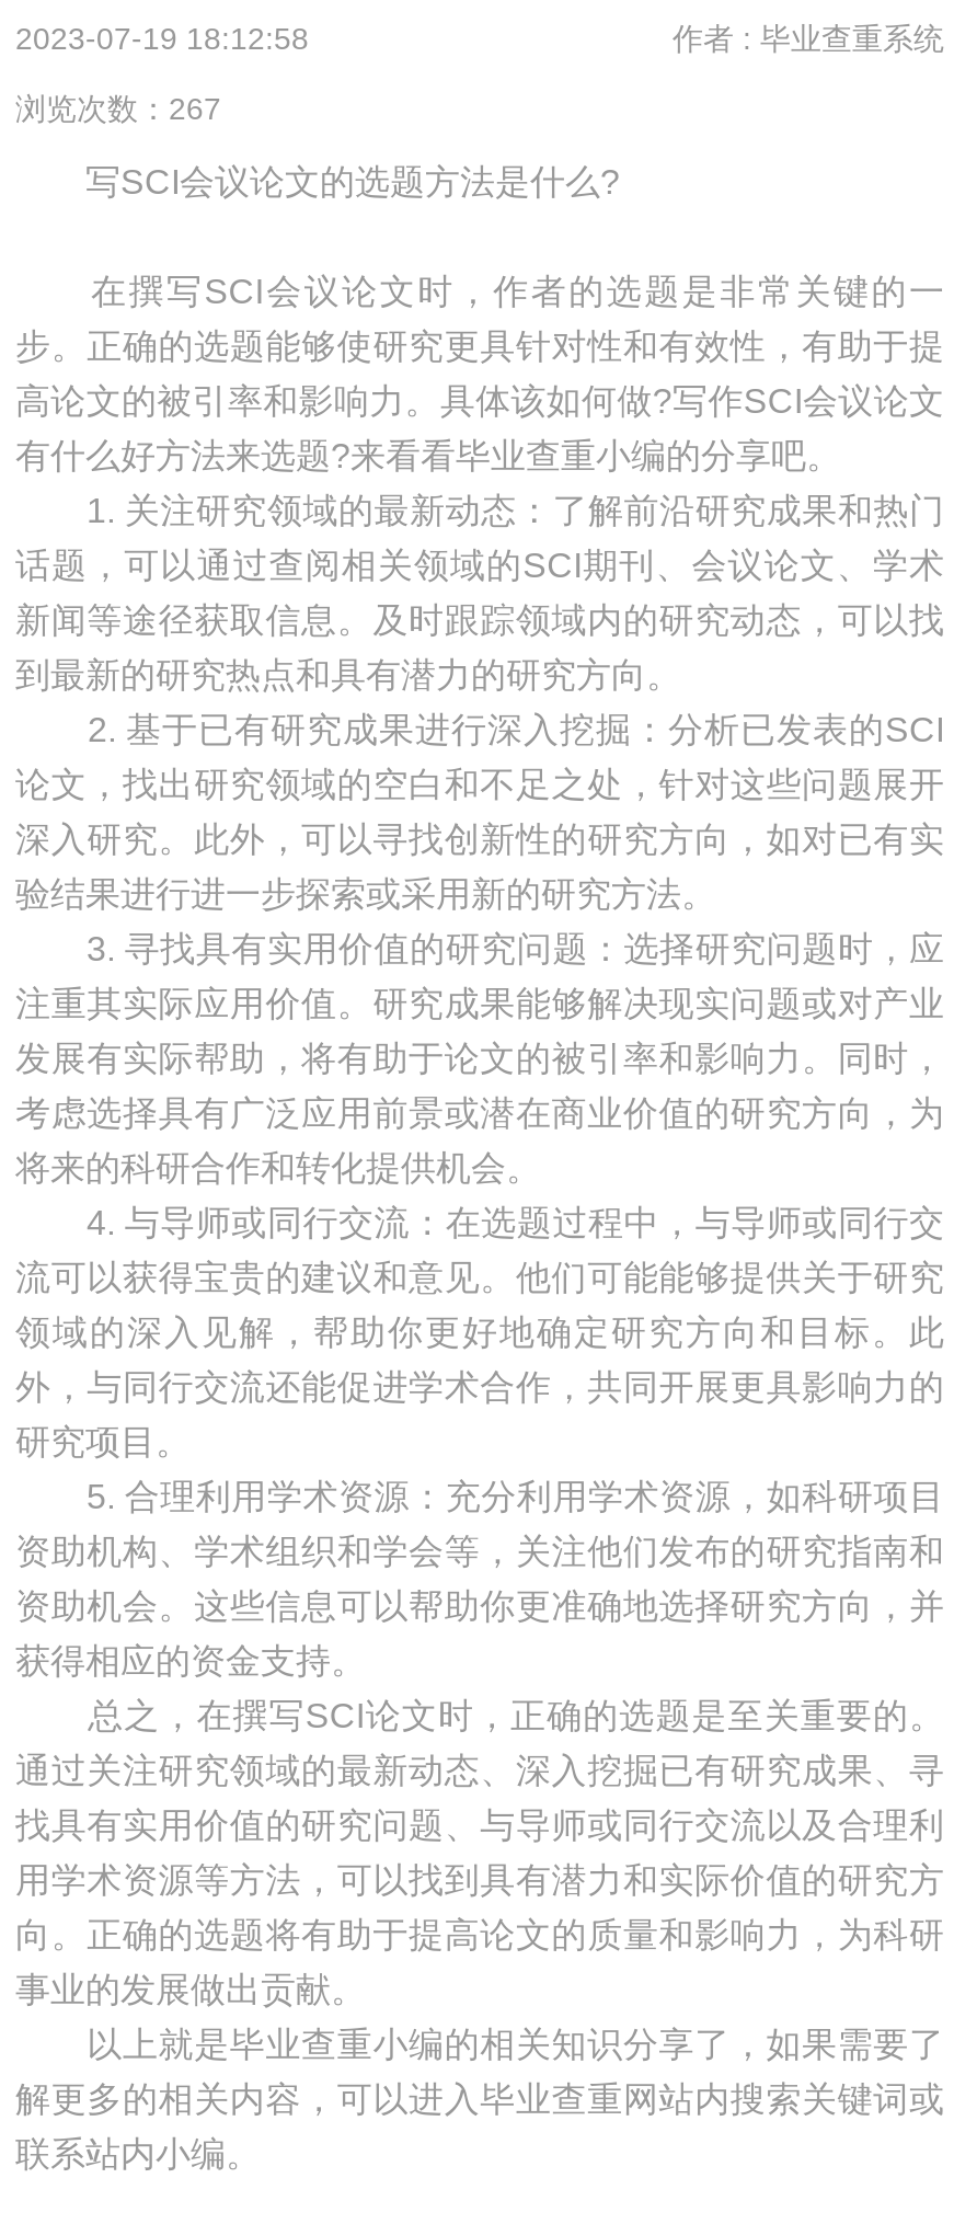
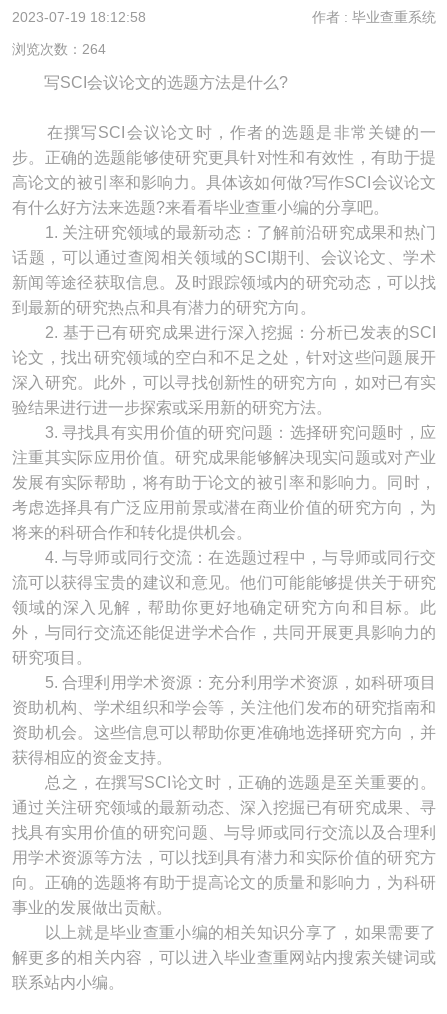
- 浏览次数：267
+ 浏览次数：264
